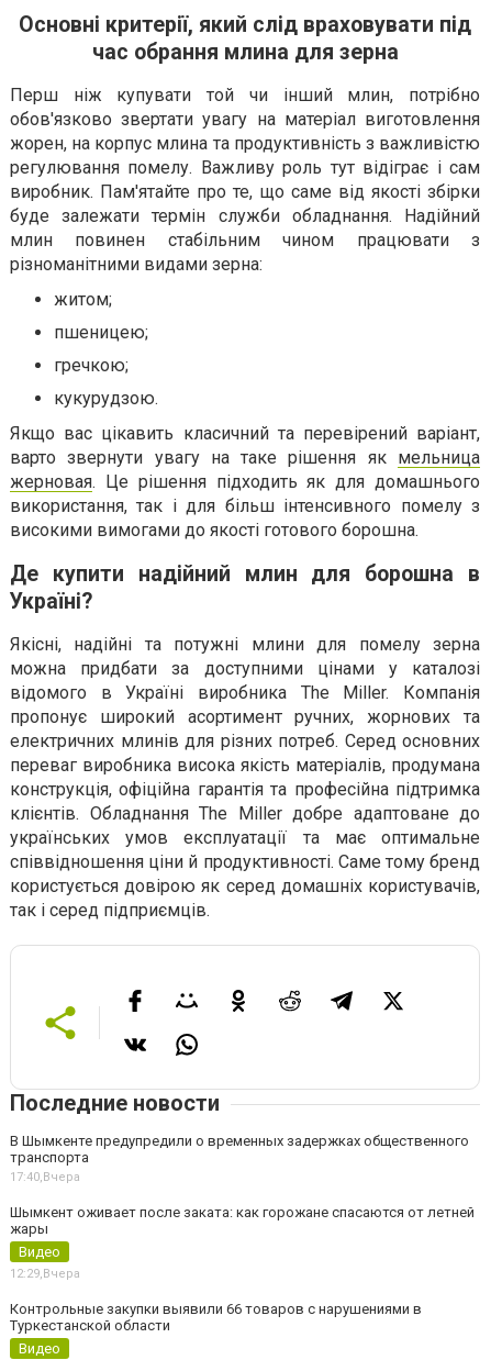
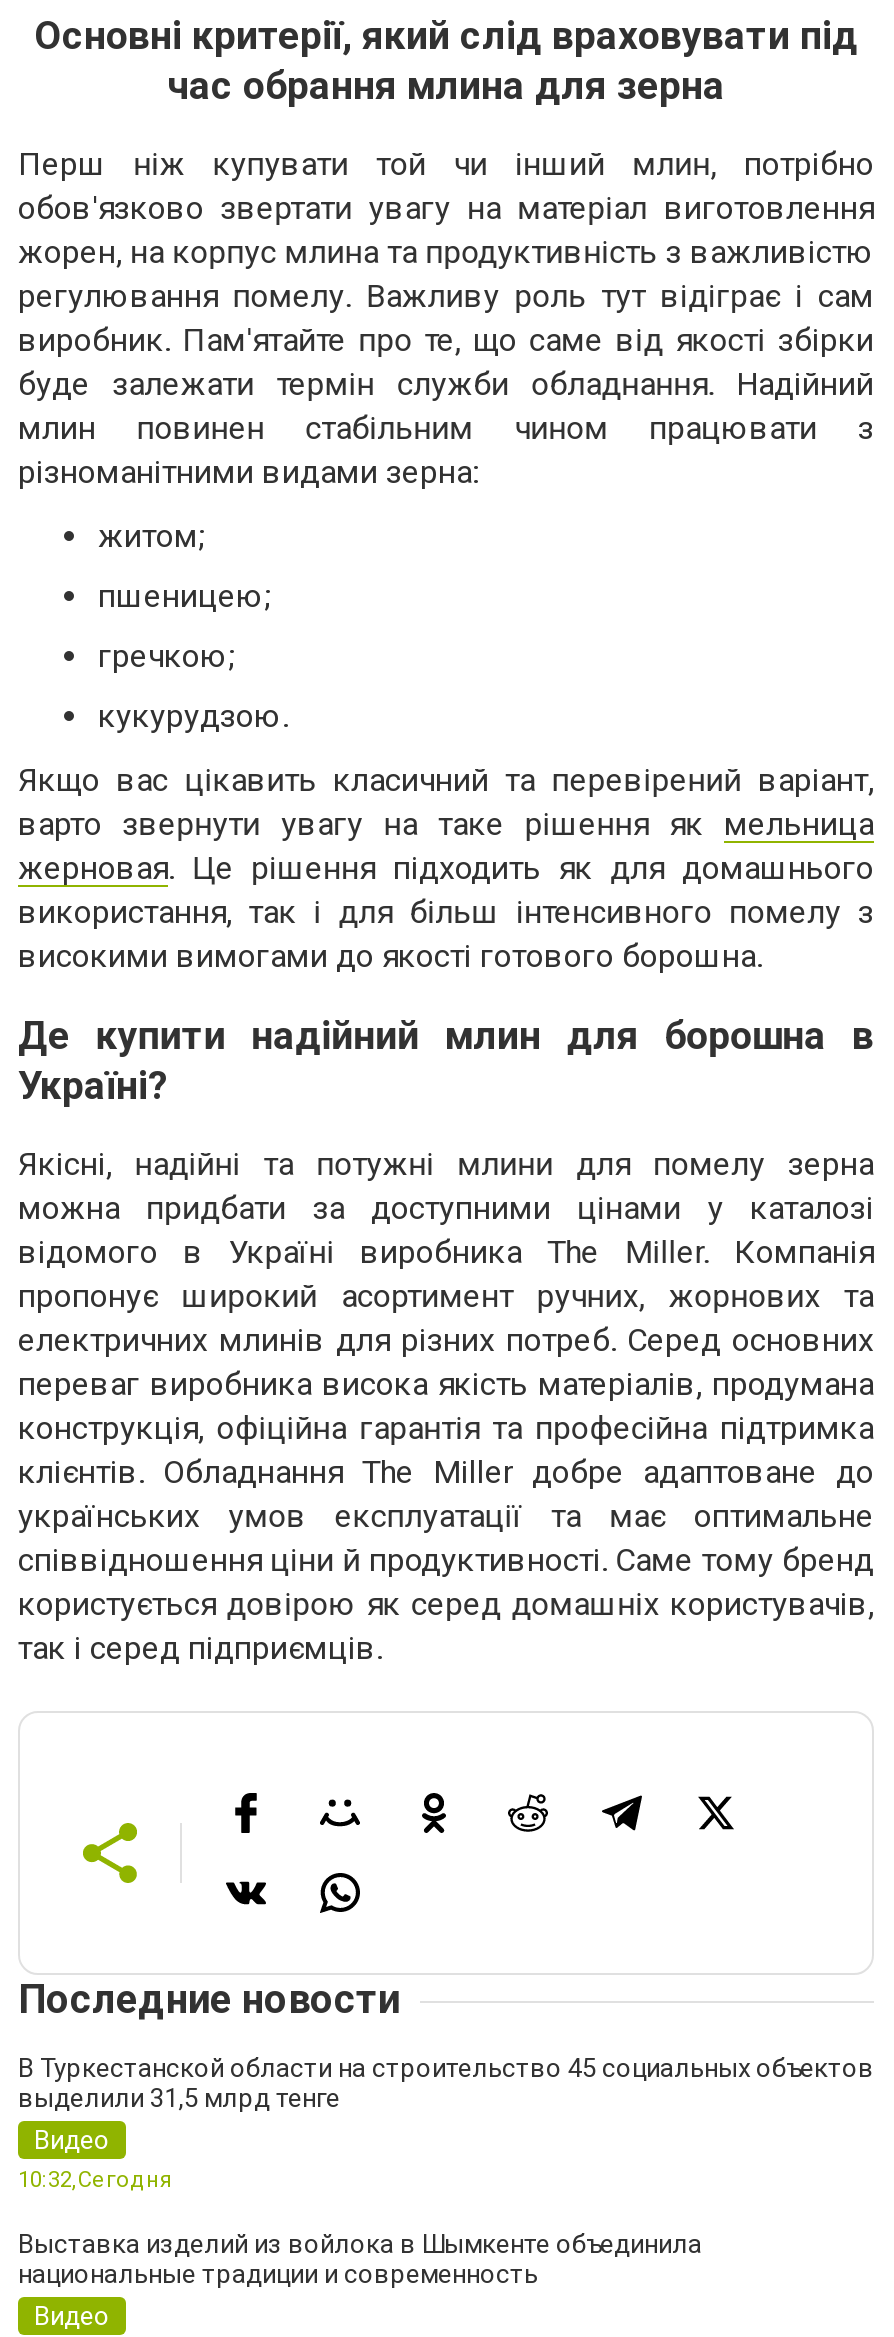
- В Шымкенте предупредили о временных задержках общественного
- транспорта
- 17:40,Вчера
- Шымкент оживает после заката: как горожане спасаются от летней
- жары
+ В Туркестанской области на строительство 45 социальных объектов
+ выделили 31,5 млрд тенге

- 12:29,Вчера
+ 10:32,Сегодня

- Контрольные закупки выявили 66 товаров с нарушениями в
- Туркестанской области
+ Выставка изделий из войлока в Шымкенте объединила
+ национальные традиции и современность
